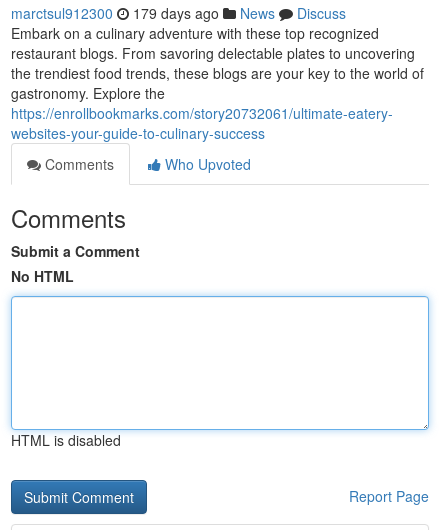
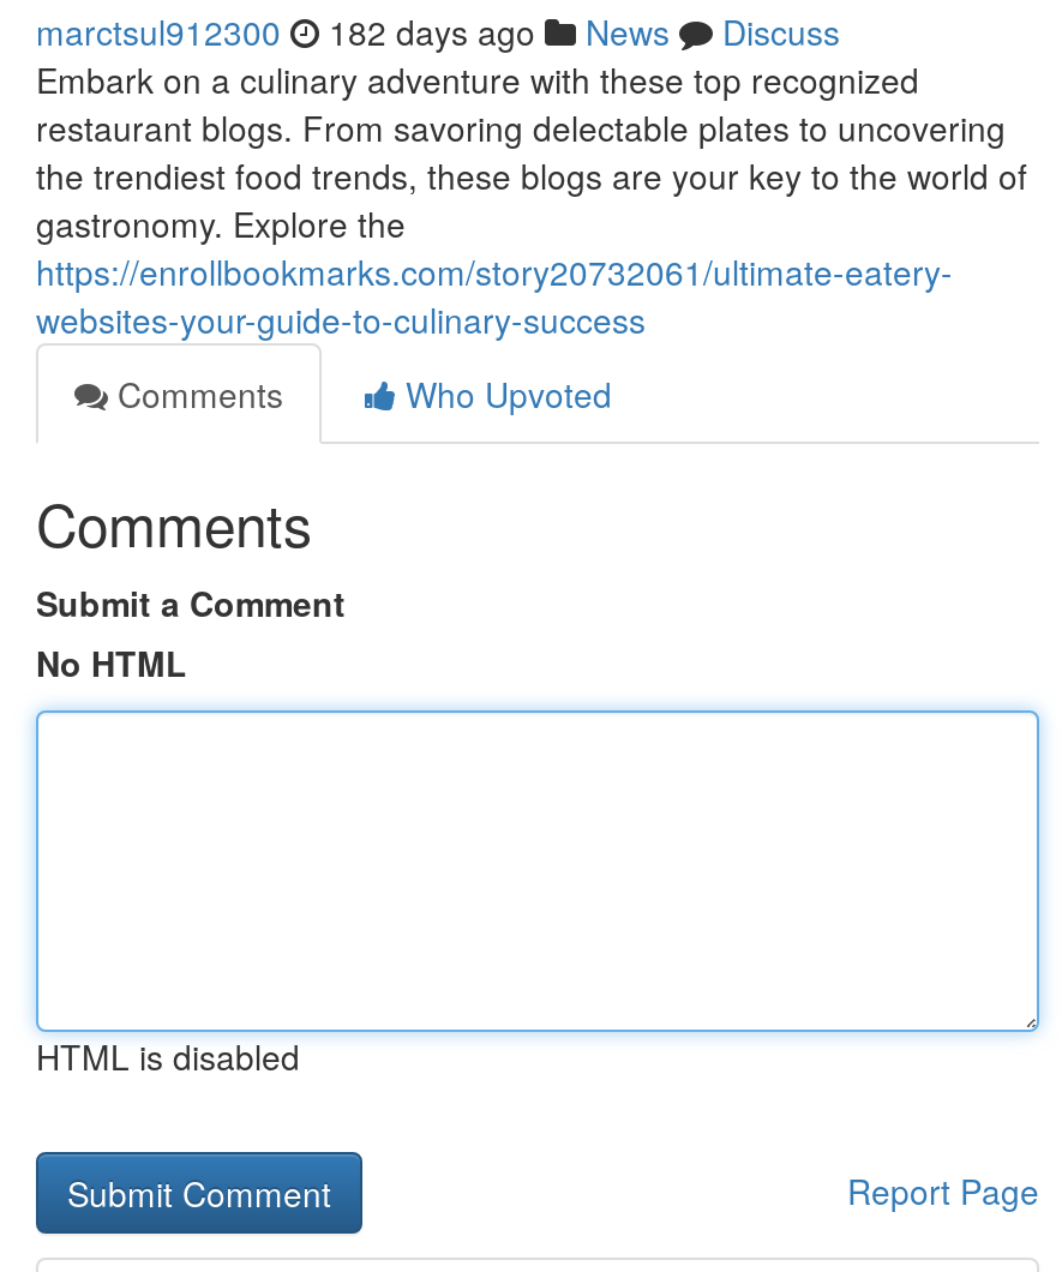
- marctsul912300 179 days ago News Discuss
+ marctsul912300 182 days ago News Discuss
